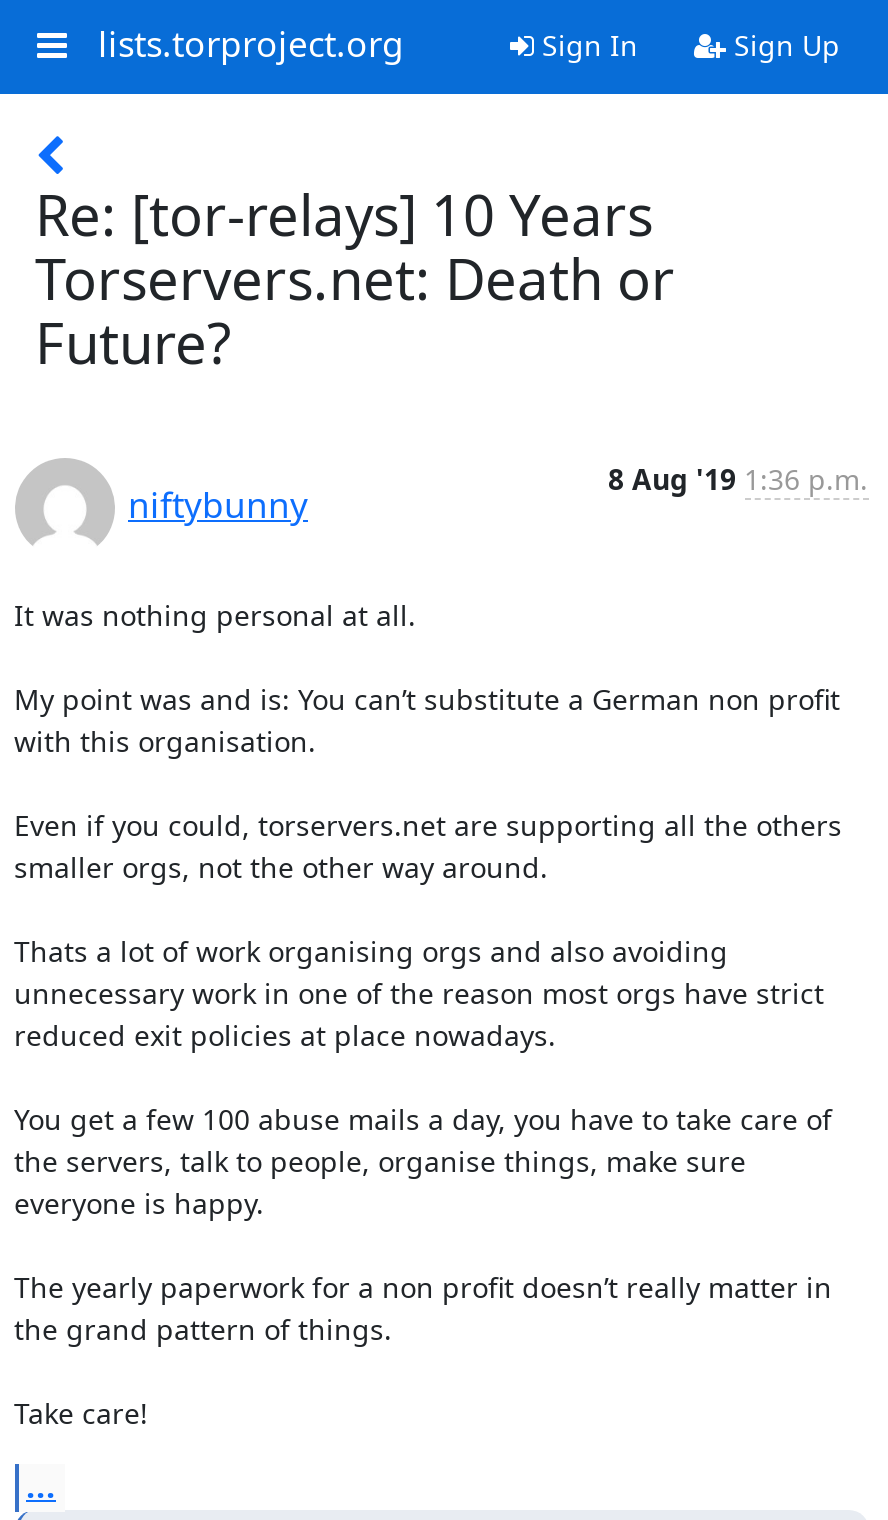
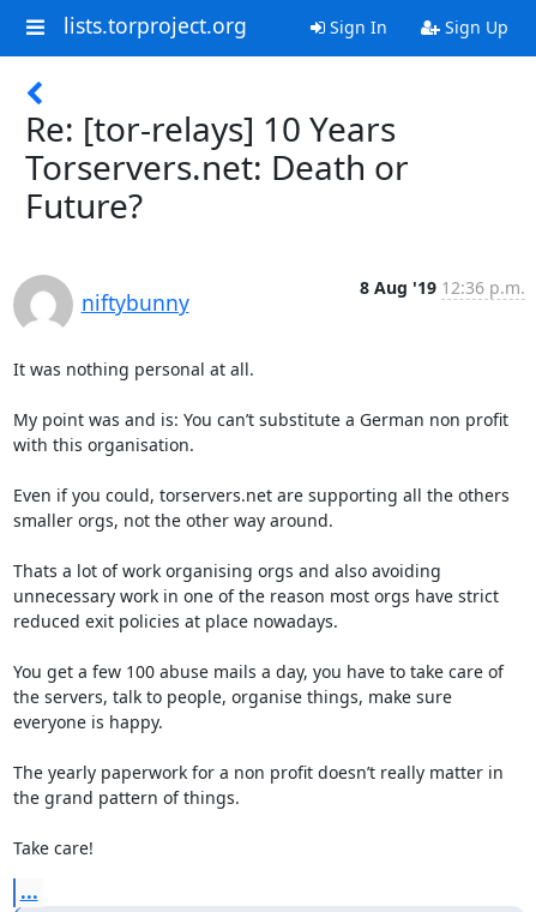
- 8 Aug '19 1:36 p.m.
+ 8 Aug '19 12:36 p.m.
